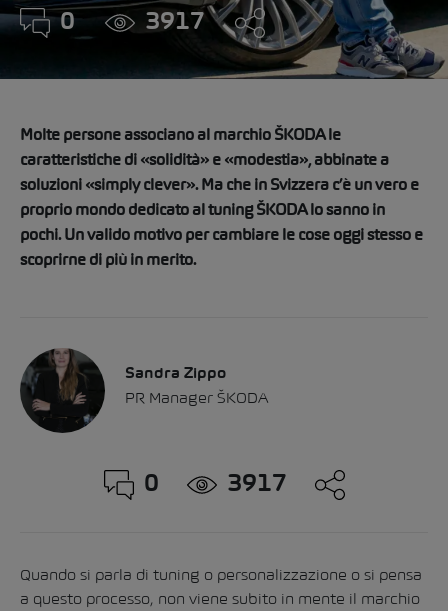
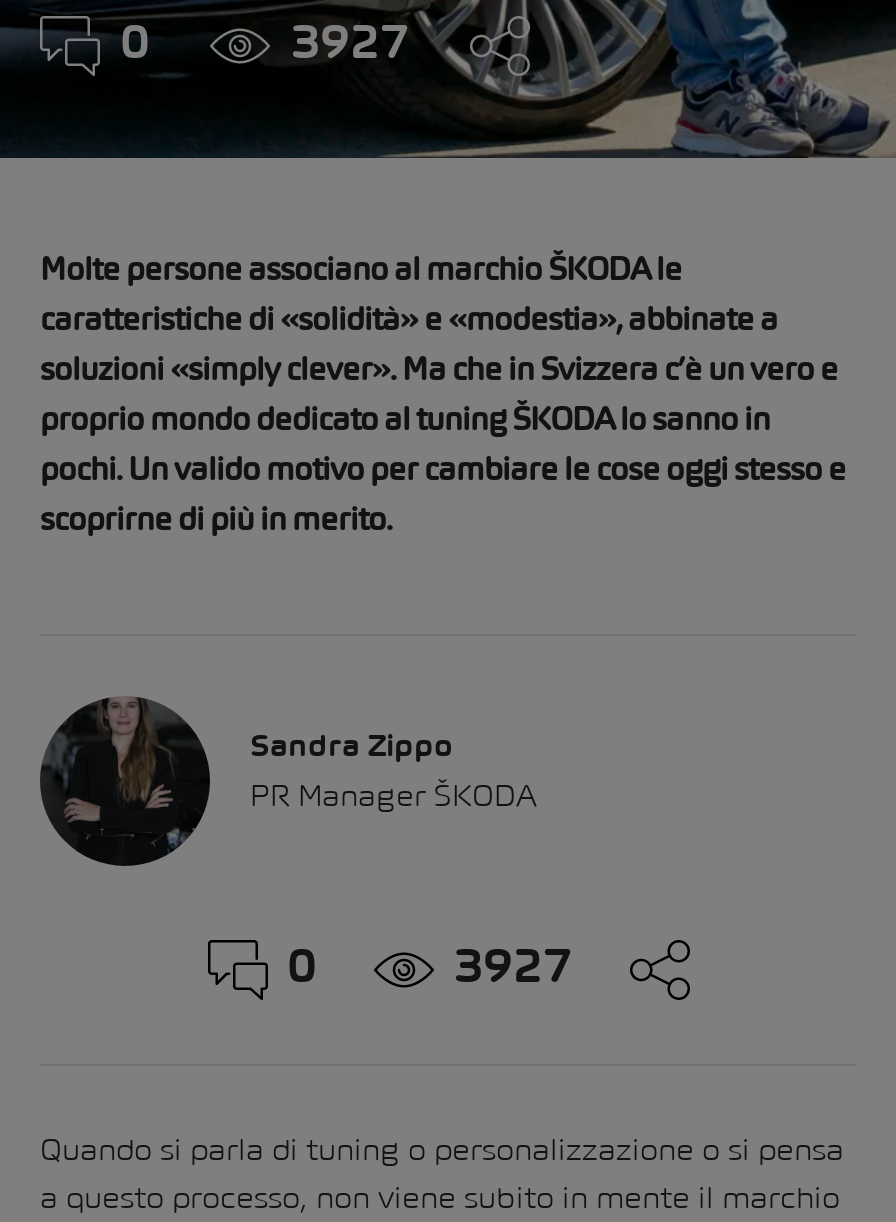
- 3917
+ 3927

- 3917
+ 3927
